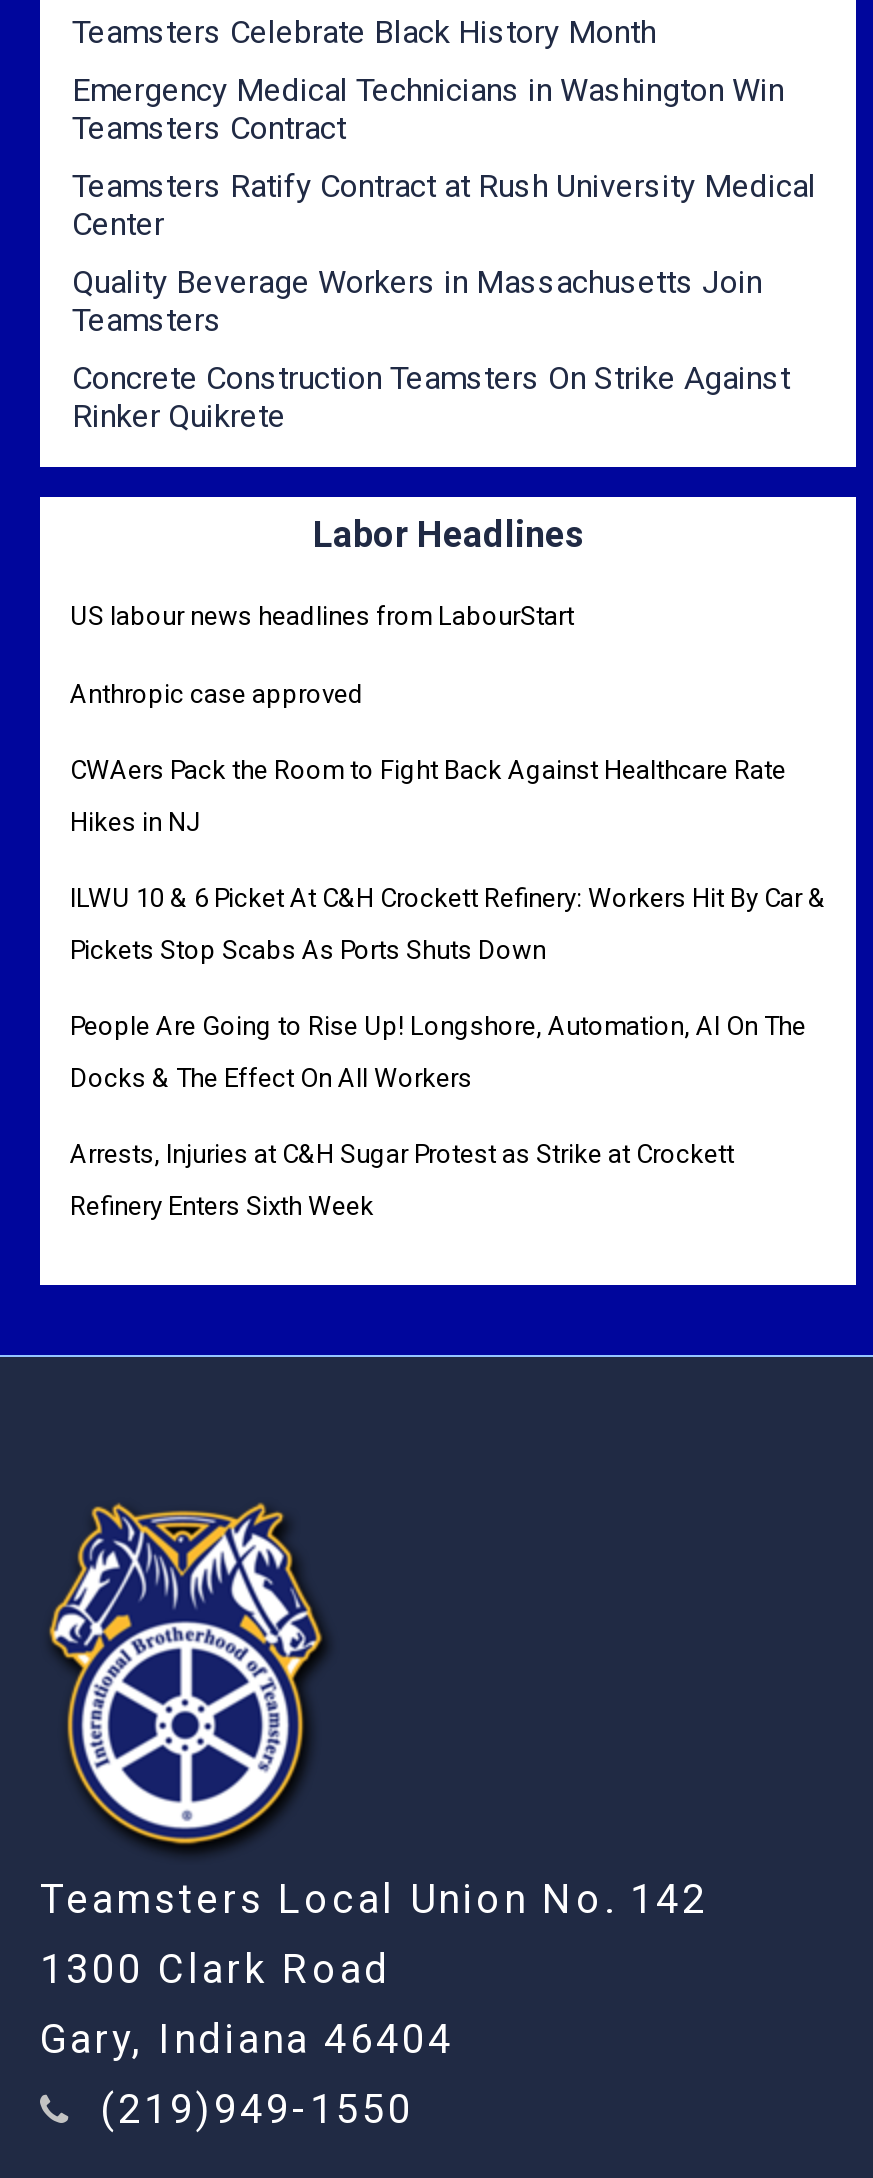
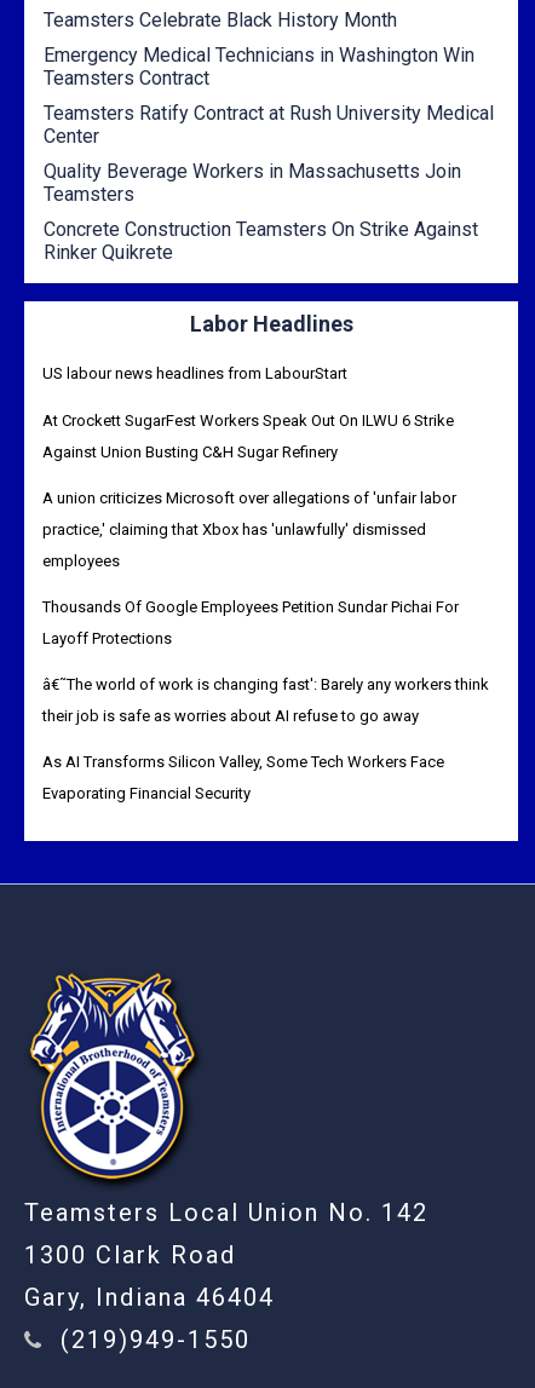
- Anthropic case approved
- CWAers Pack the Room to Fight Back Against Healthcare Rate
- Hikes in NJ
- ILWU 10 & 6 Picket At C&H Crockett Refinery: Workers Hit By Car &
- Pickets Stop Scabs As Ports Shuts Down
- People Are Going to Rise Up! Longshore, Automation, AI On The
- Docks & The Effect On All Workers
- Arrests, Injuries at C&H Sugar Protest as Strike at Crockett
- Refinery Enters Sixth Week
+ At Crockett SugarFest Workers Speak Out On ILWU 6 Strike
+ Against Union Busting C&H Sugar Refinery
+ A union criticizes Microsoft over allegations of 'unfair labor
+ practice,' claiming that Xbox has 'unlawfully' dismissed
+ employees
+ Thousands Of Google Employees Petition Sundar Pichai For
+ Layoff Protections
+ â€˜The world of work is changing fast': Barely any workers think
+ their job is safe as worries about AI refuse to go away
+ As AI Transforms Silicon Valley, Some Tech Workers Face
+ Evaporating Financial Security
